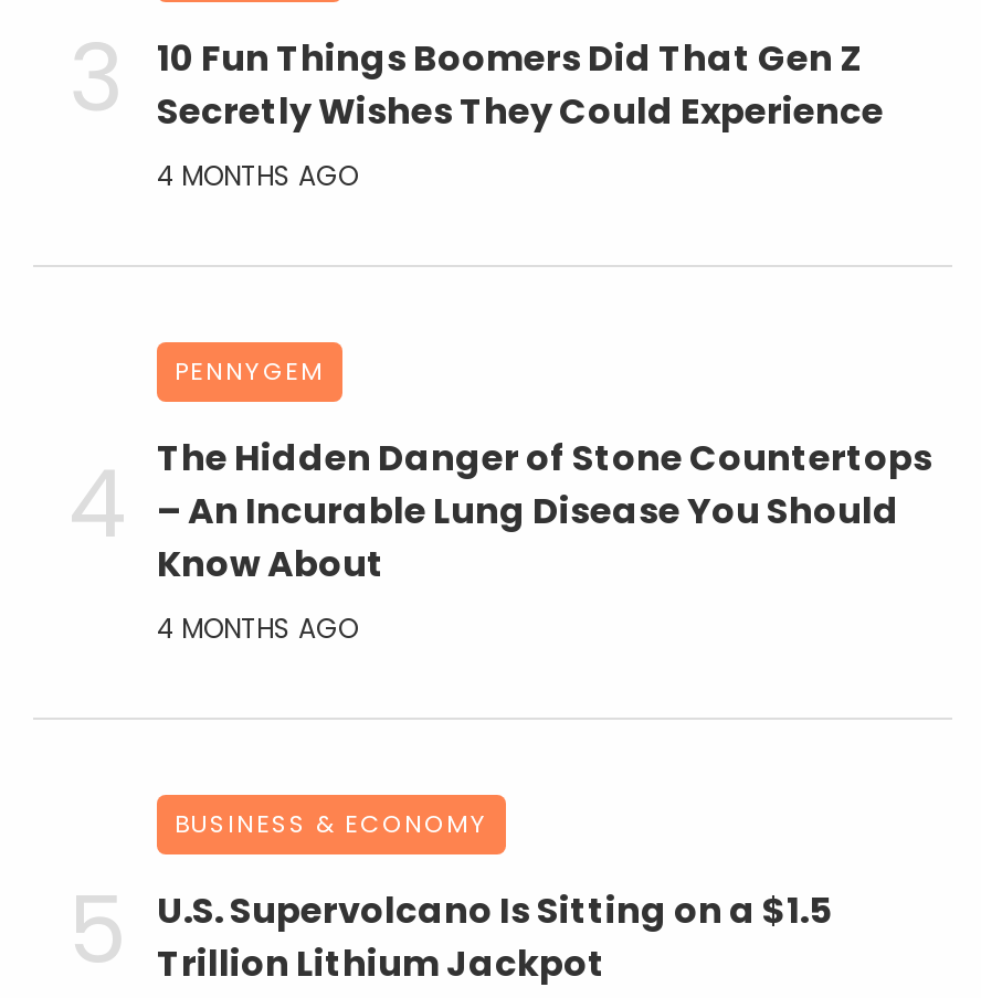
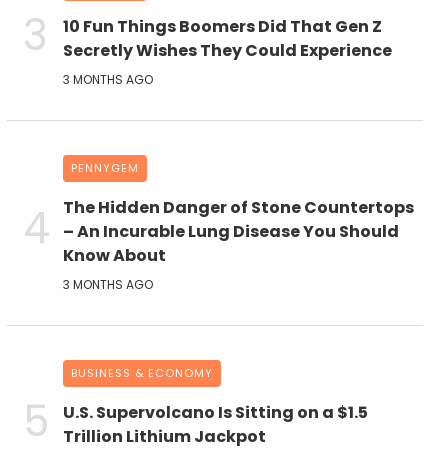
- 4 MONTHS AGO
+ 3 MONTHS AGO

- 4 MONTHS AGO
+ 3 MONTHS AGO
